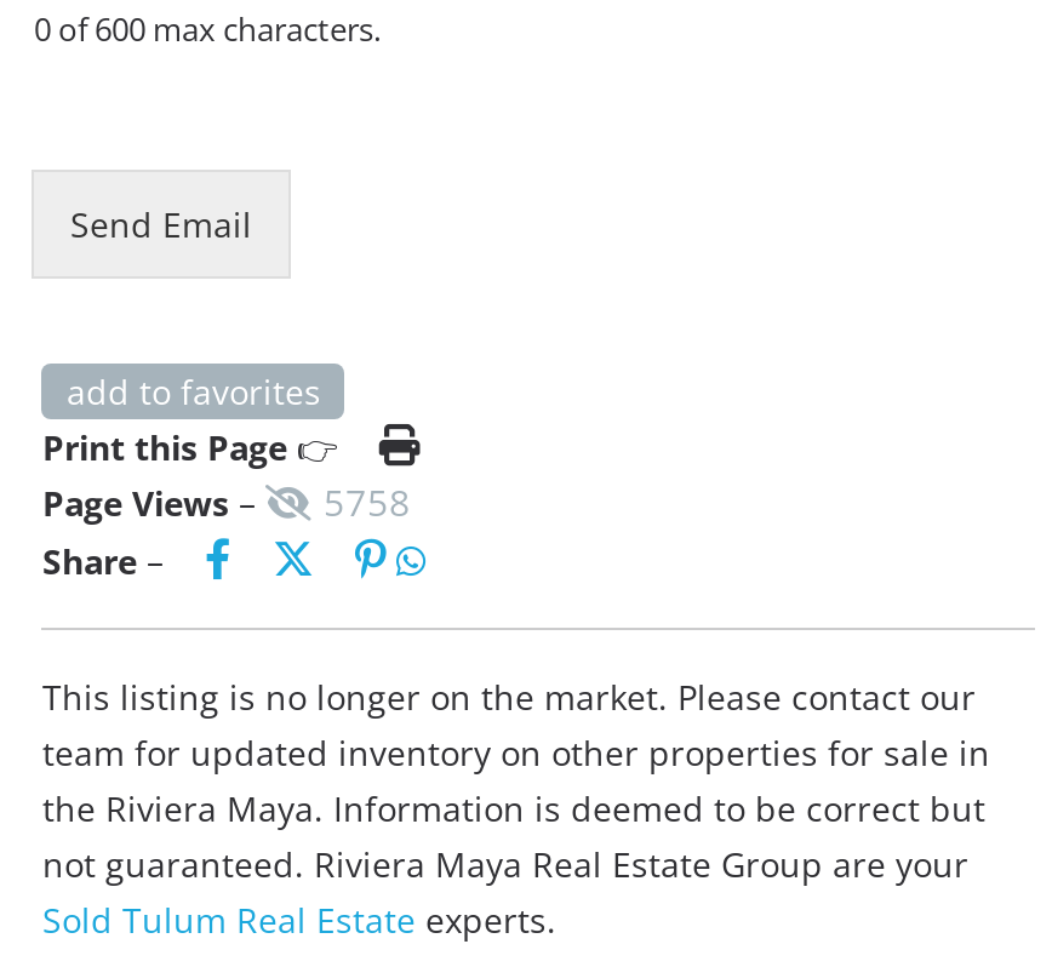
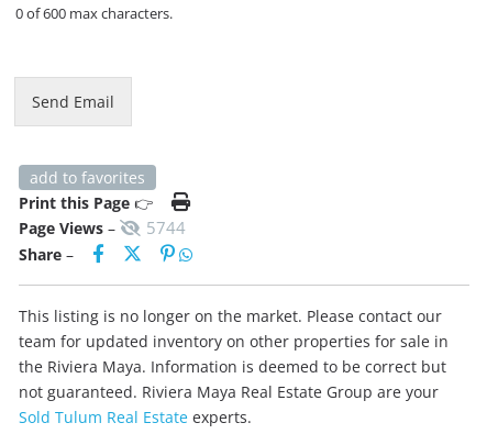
- Page Views – 5758
+ Page Views – 5744
